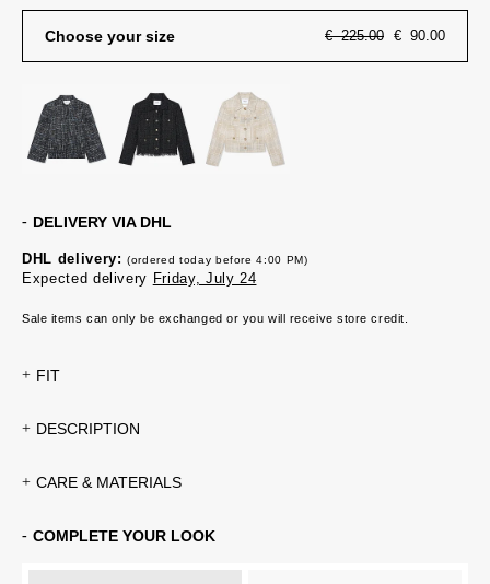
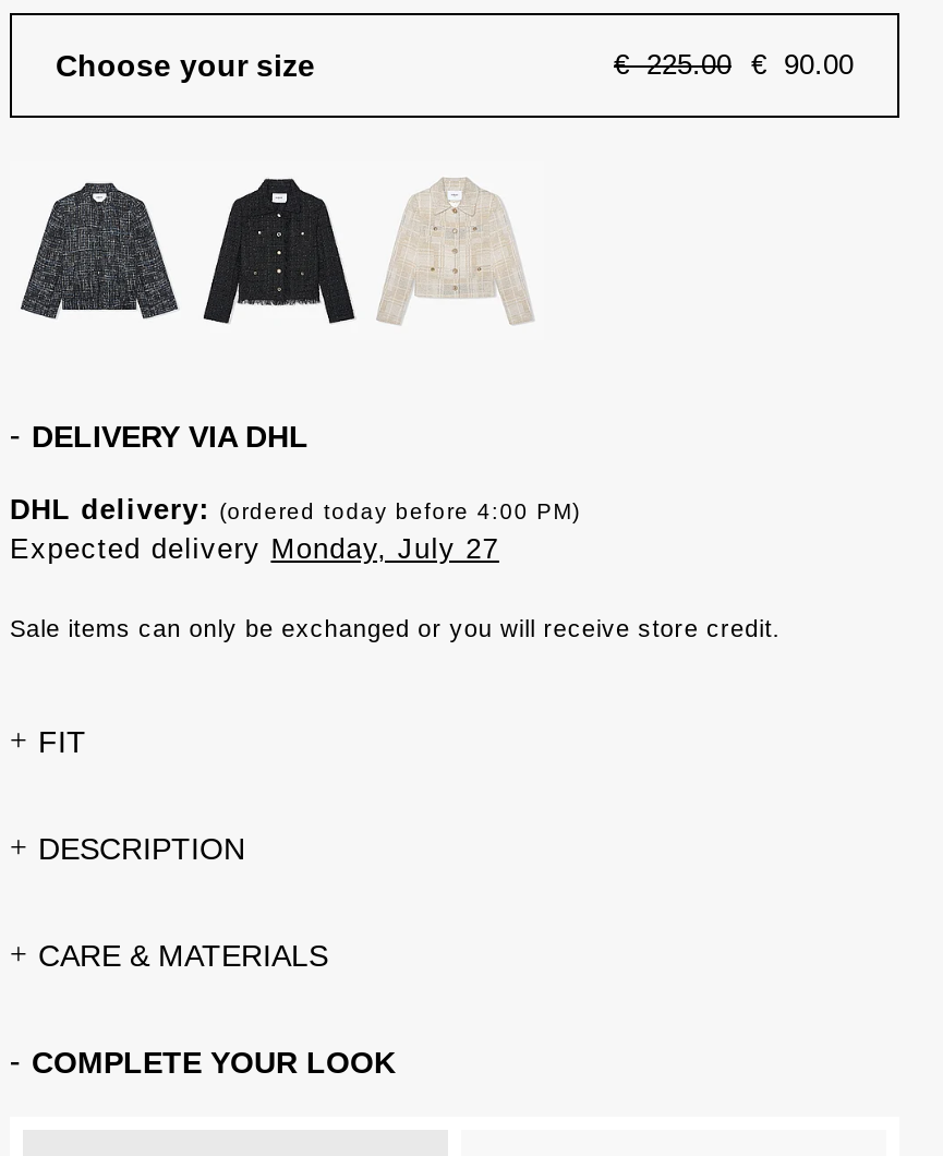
- Expected delivery Friday, July 24
+ Expected delivery Monday, July 27
